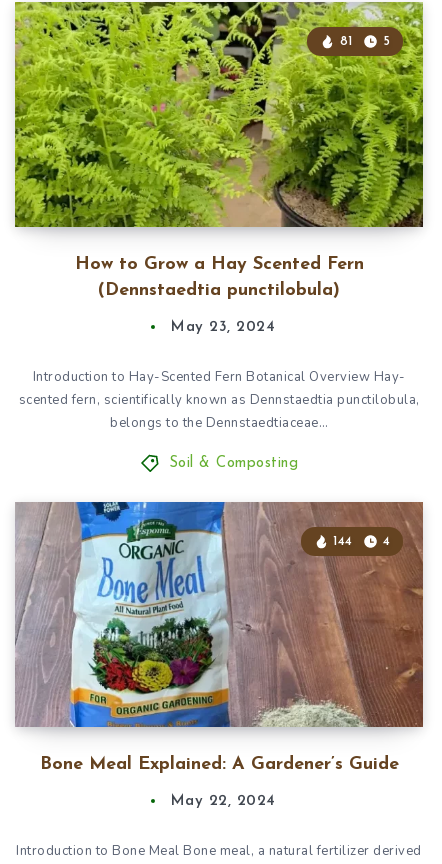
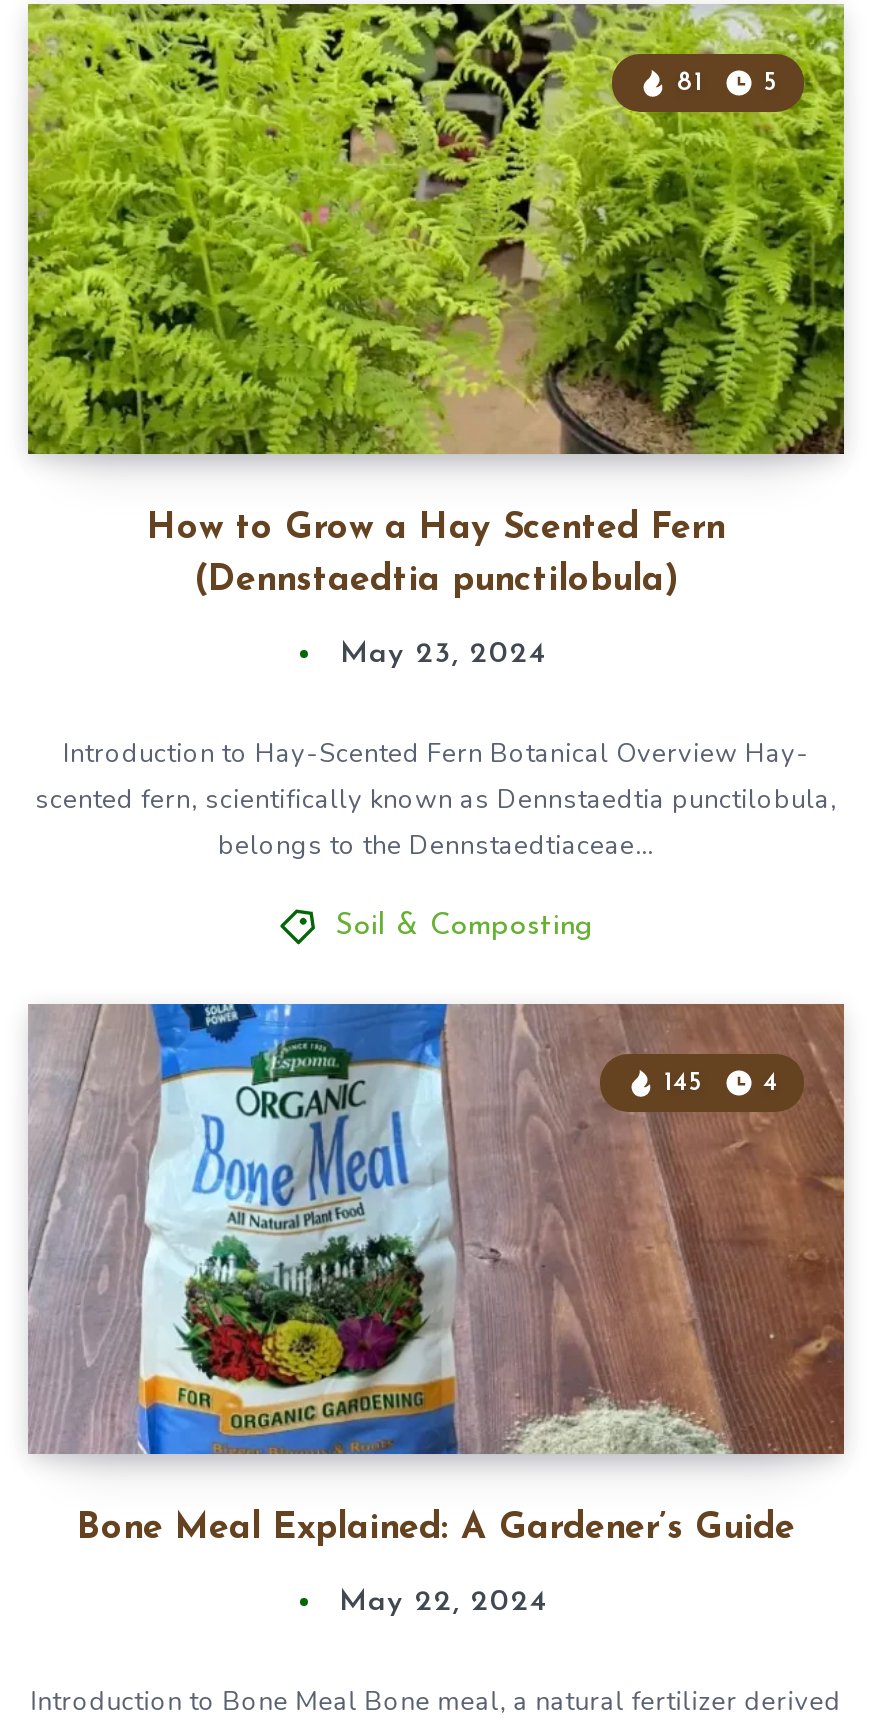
- 144 4
+ 145 4
